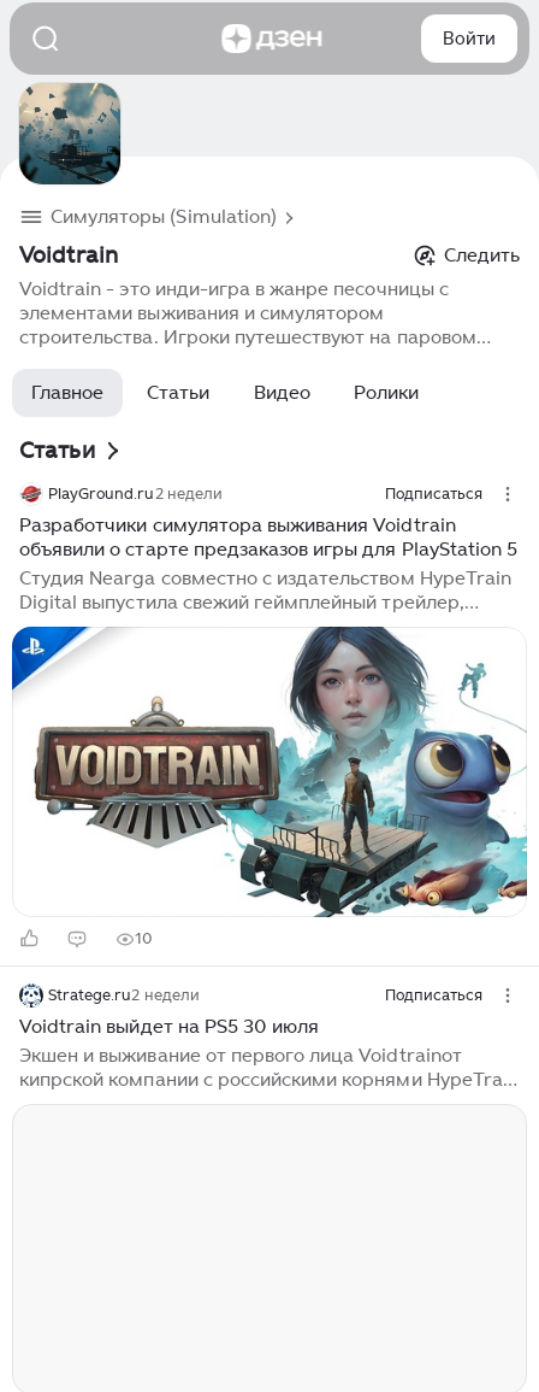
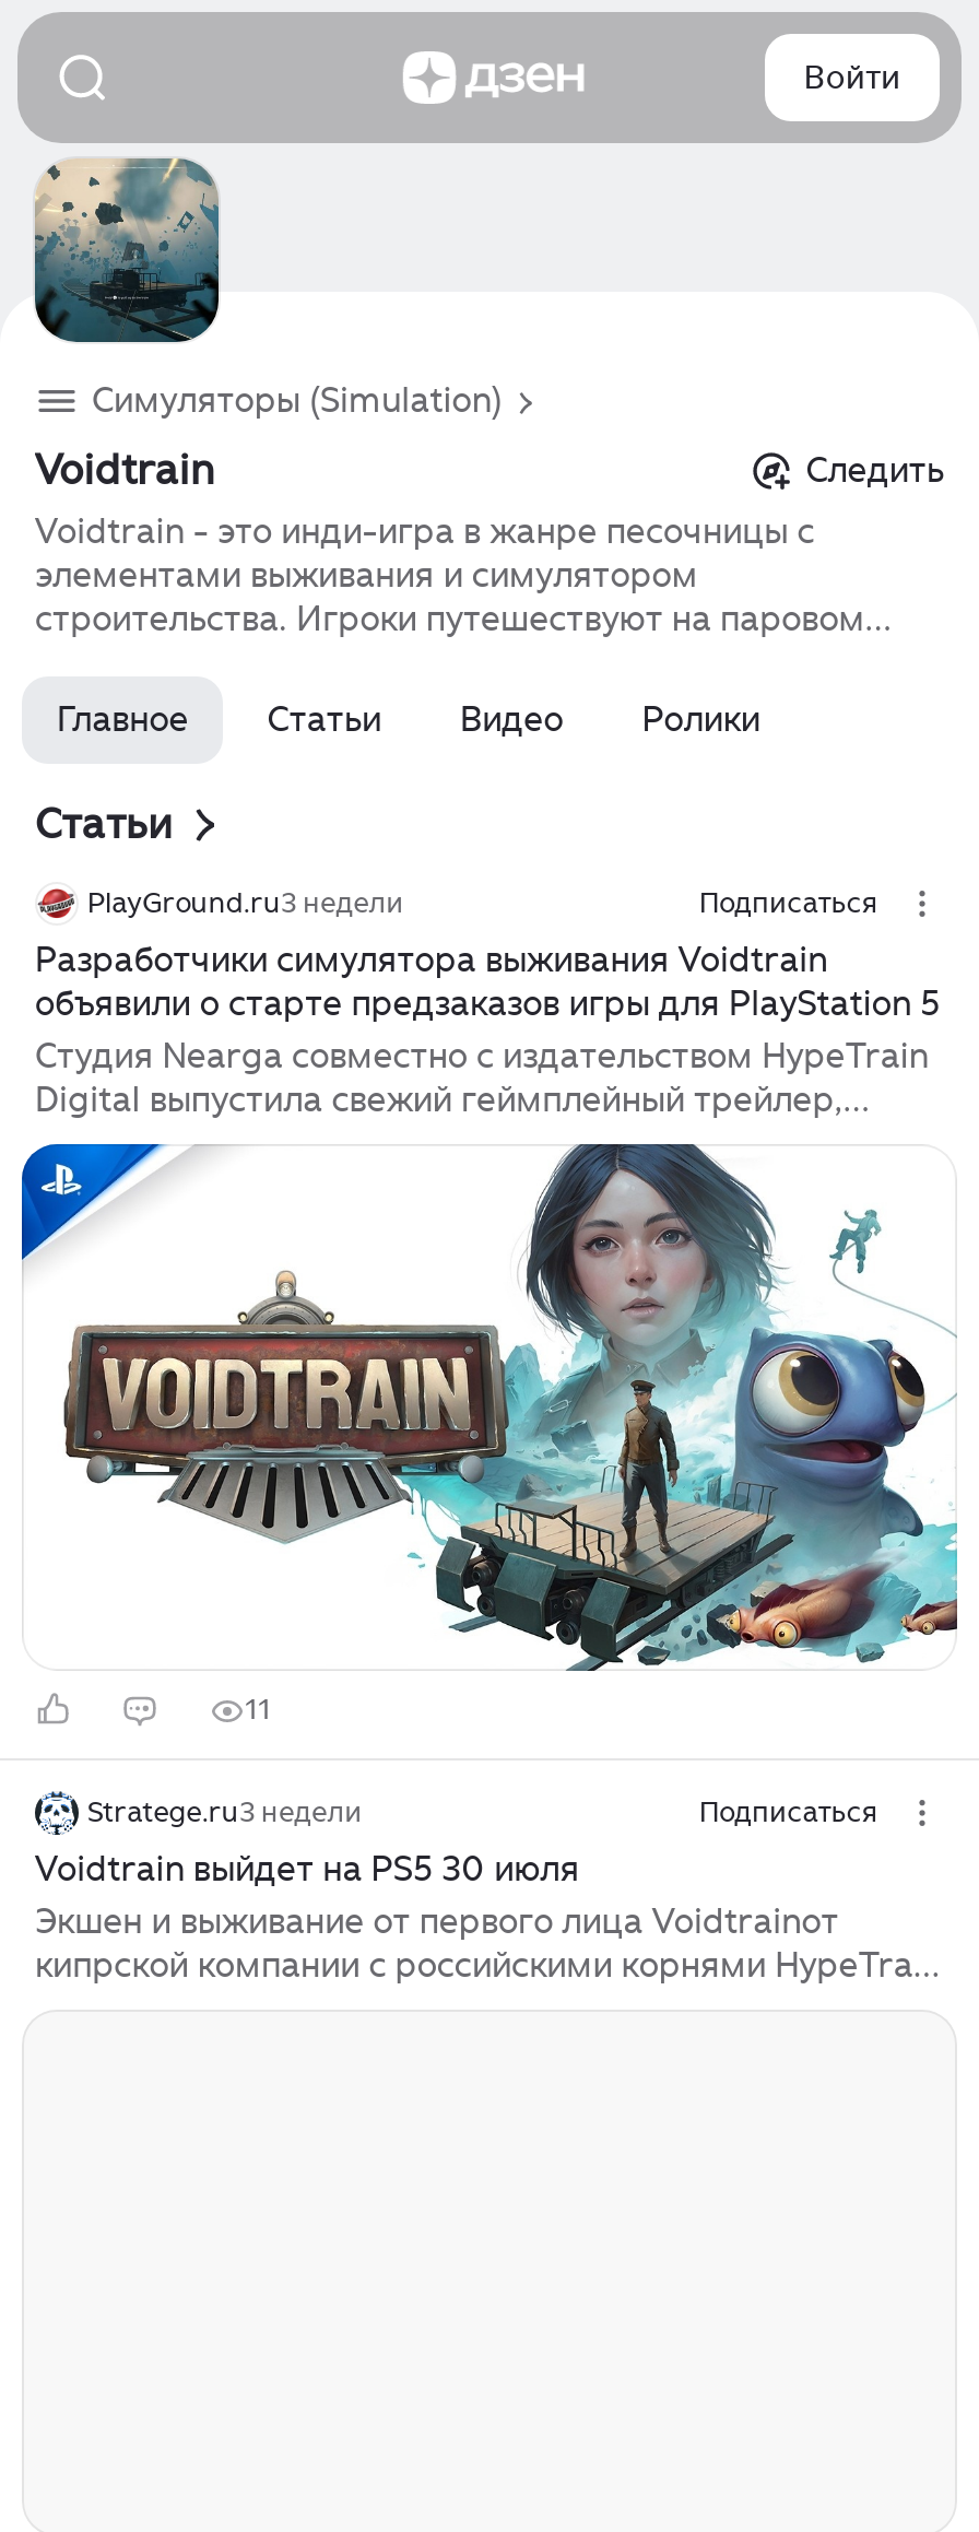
- PlayGround.ru2 недели
+ PlayGround.ru3 недели

- 10
+ 11

- Stratege.ru2 недели
+ Stratege.ru3 недели
